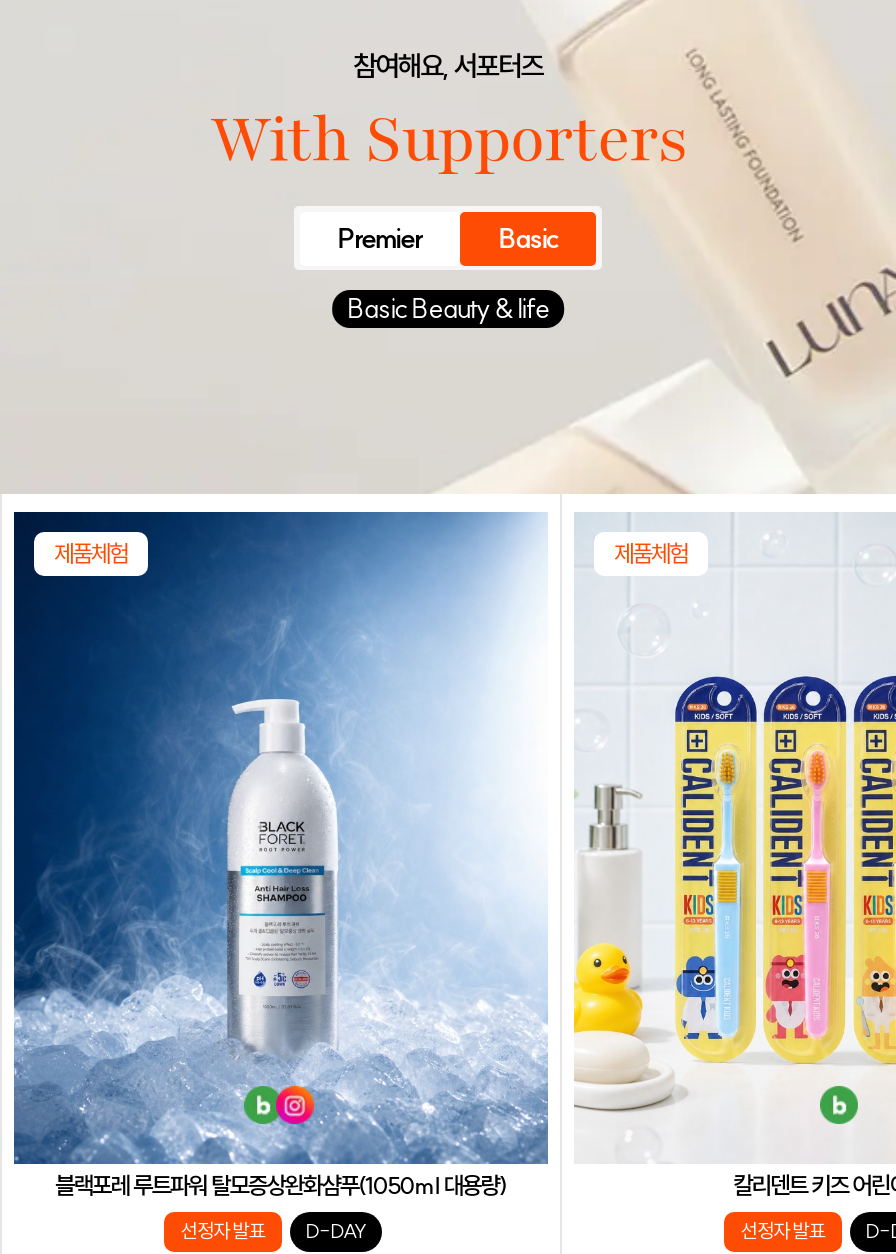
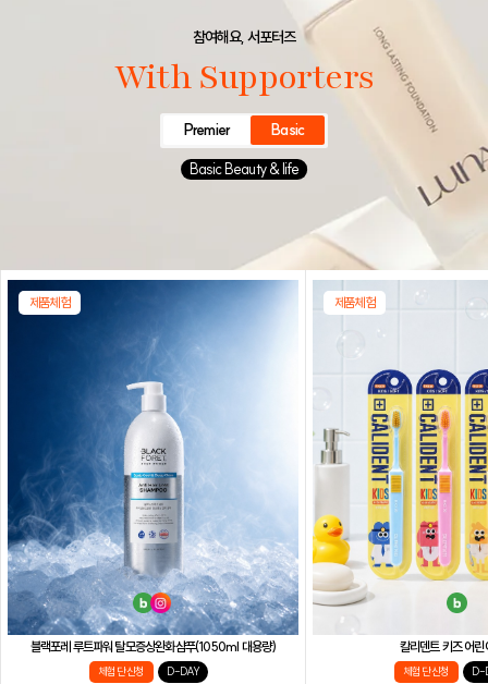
- 선정자 발표
+ 체험단 신청

- 선정자 발표
+ 체험단 신청
